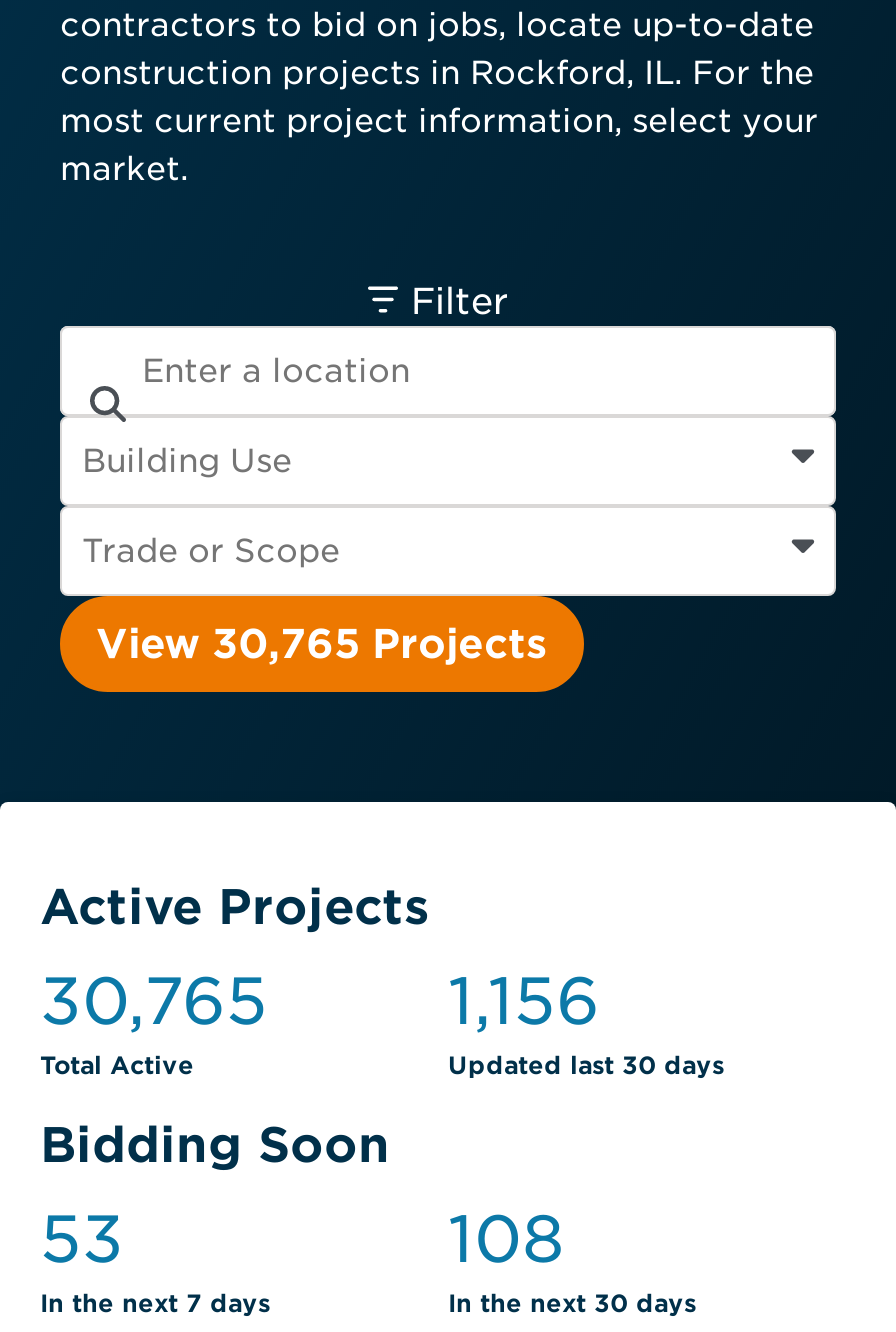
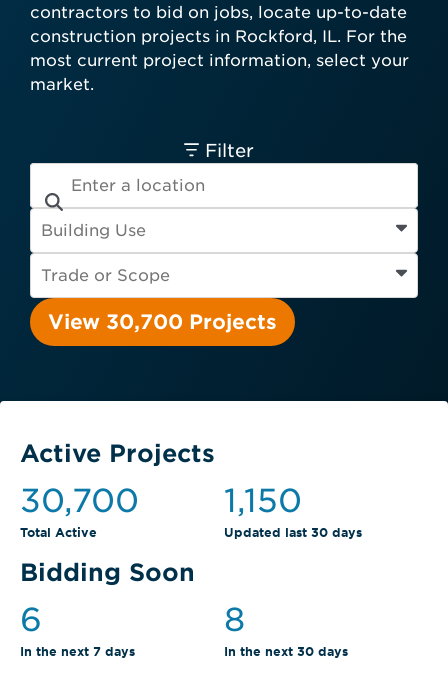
- View 30,765 Projects
+ View 30,700 Projects

- 30,765
+ 30,700

- 1,156
+ 1,150

- 53
+ 6

- 108
+ 8
